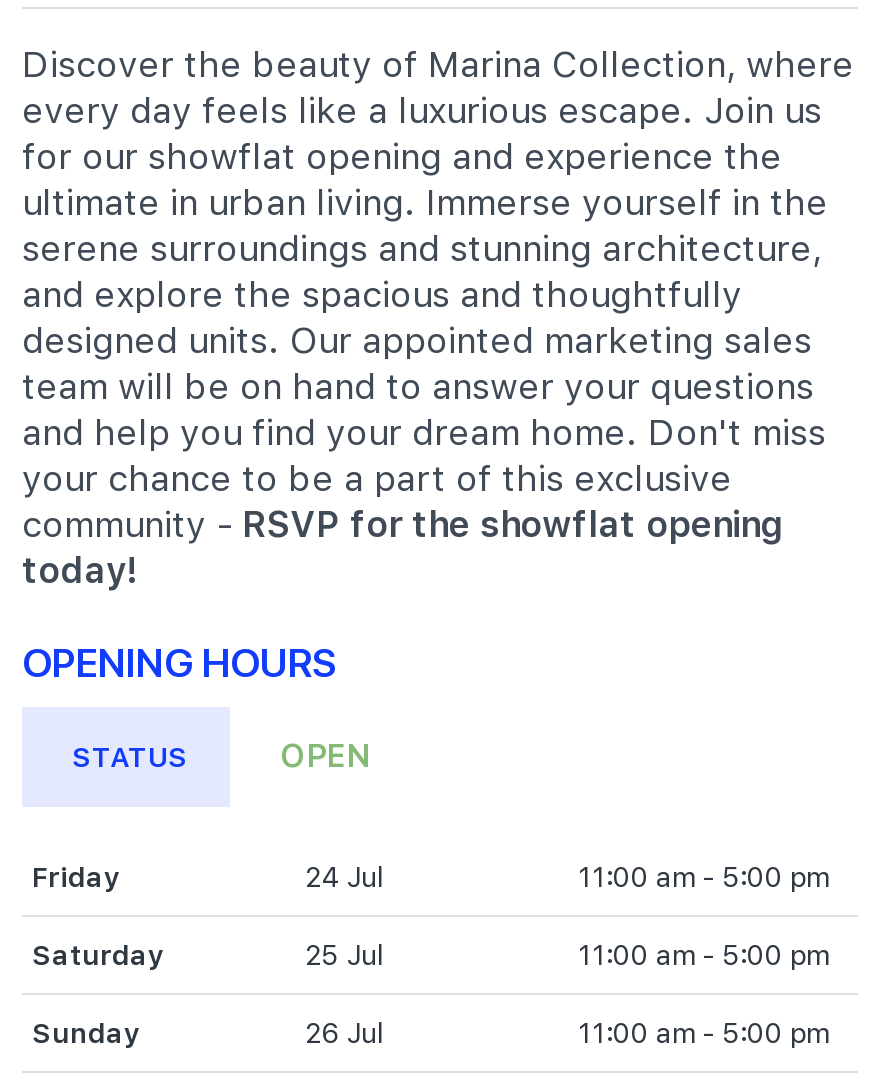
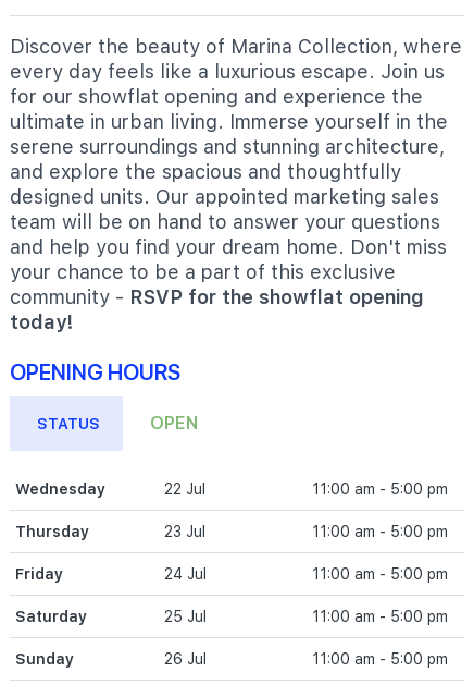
+ Wednesday
+ 22 Jul
+ 11:00 am - 5:00 pm
+ Thursday
+ 23 Jul
+ 11:00 am - 5:00 pm
